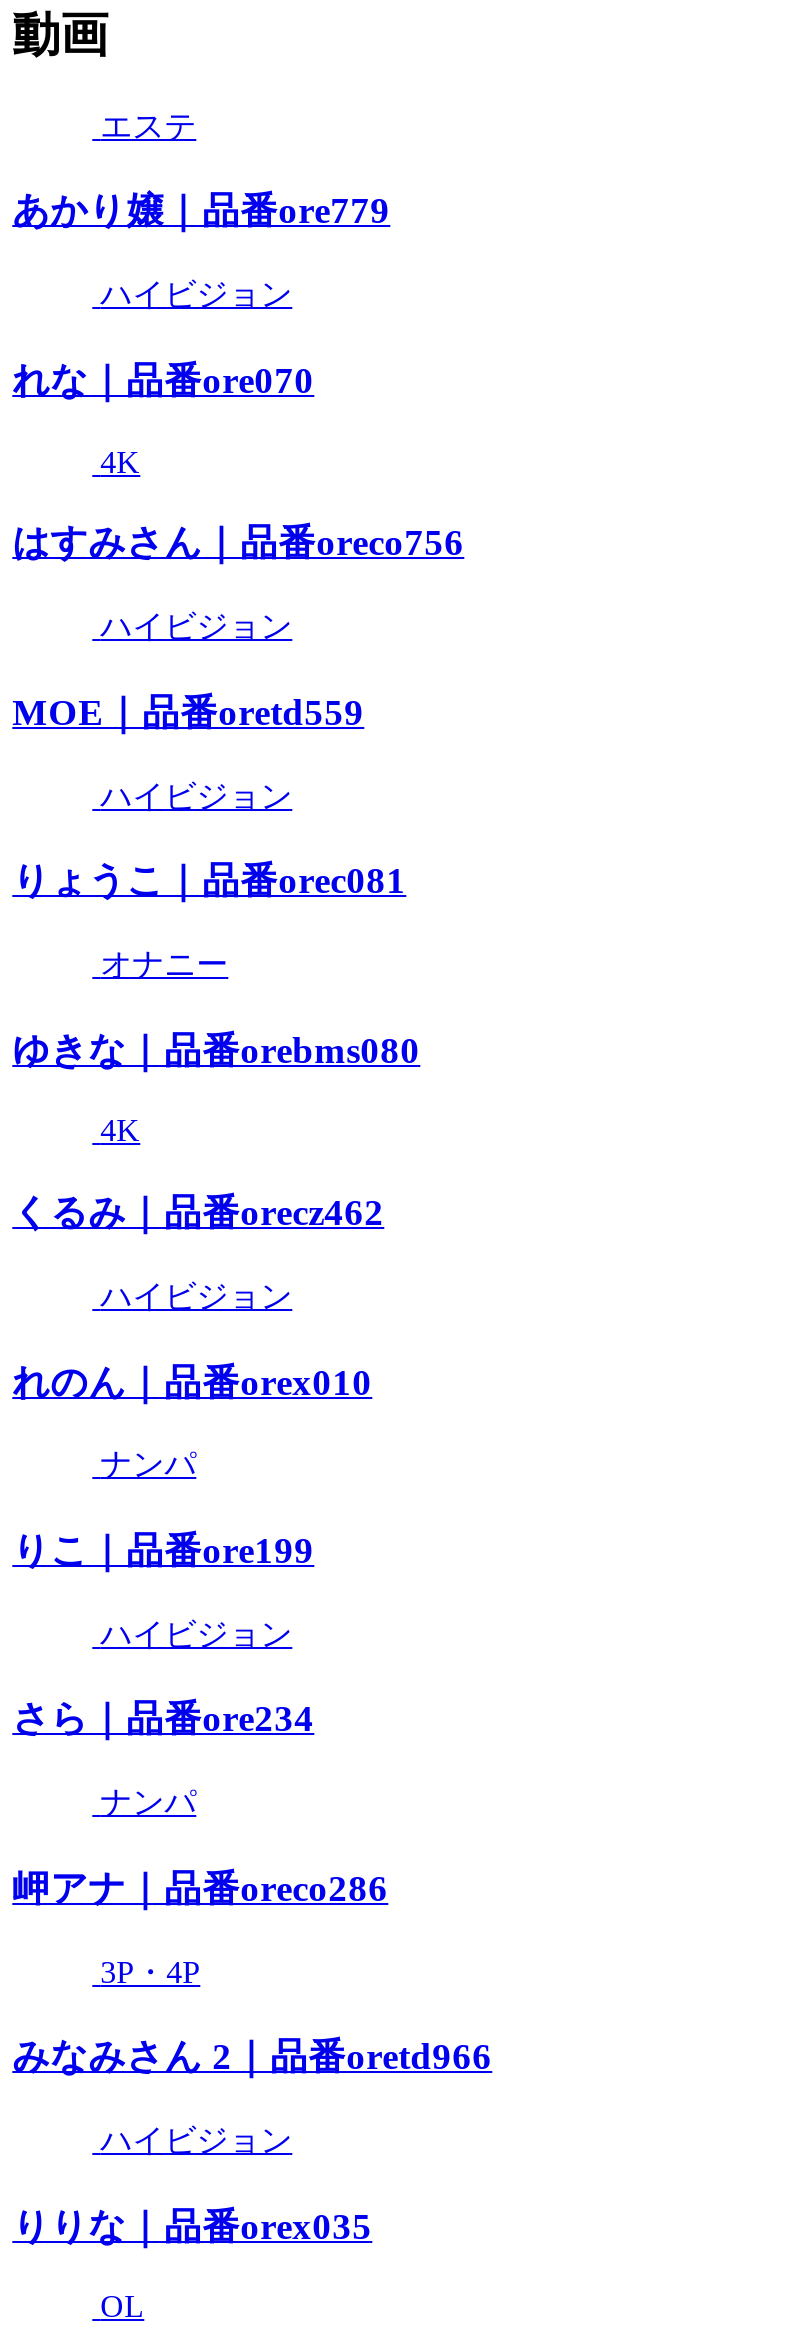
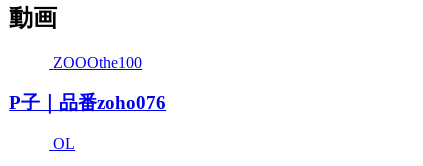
- エステ
- あかり嬢｜品番ore779
- ハイビジョン
- れな｜品番ore070
- 4K
- はすみさん｜品番oreco756
- ハイビジョン
- MOE｜品番oretd559
- ハイビジョン
- りょうこ｜品番orec081
- オナニー
- ゆきな｜品番orebms080
- 4K
- くるみ｜品番orecz462
- ハイビジョン
- れのん｜品番orex010
- ナンパ
- りこ｜品番ore199
- ハイビジョン
- さら｜品番ore234
- ナンパ
- 岬アナ｜品番oreco286
- 3P・4P
- みなみさん 2｜品番oretd966
- ハイビジョン
- りりな｜品番orex035
+ ZOOOthe100
+ P子｜品番zoho076
